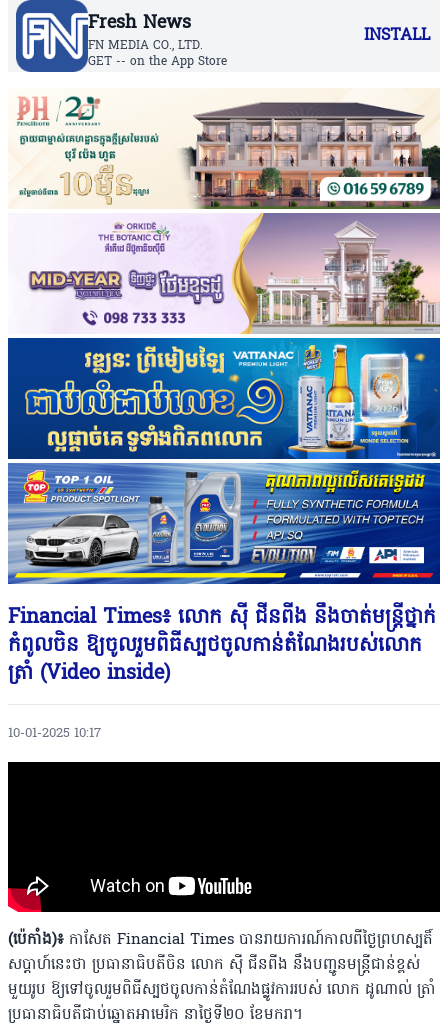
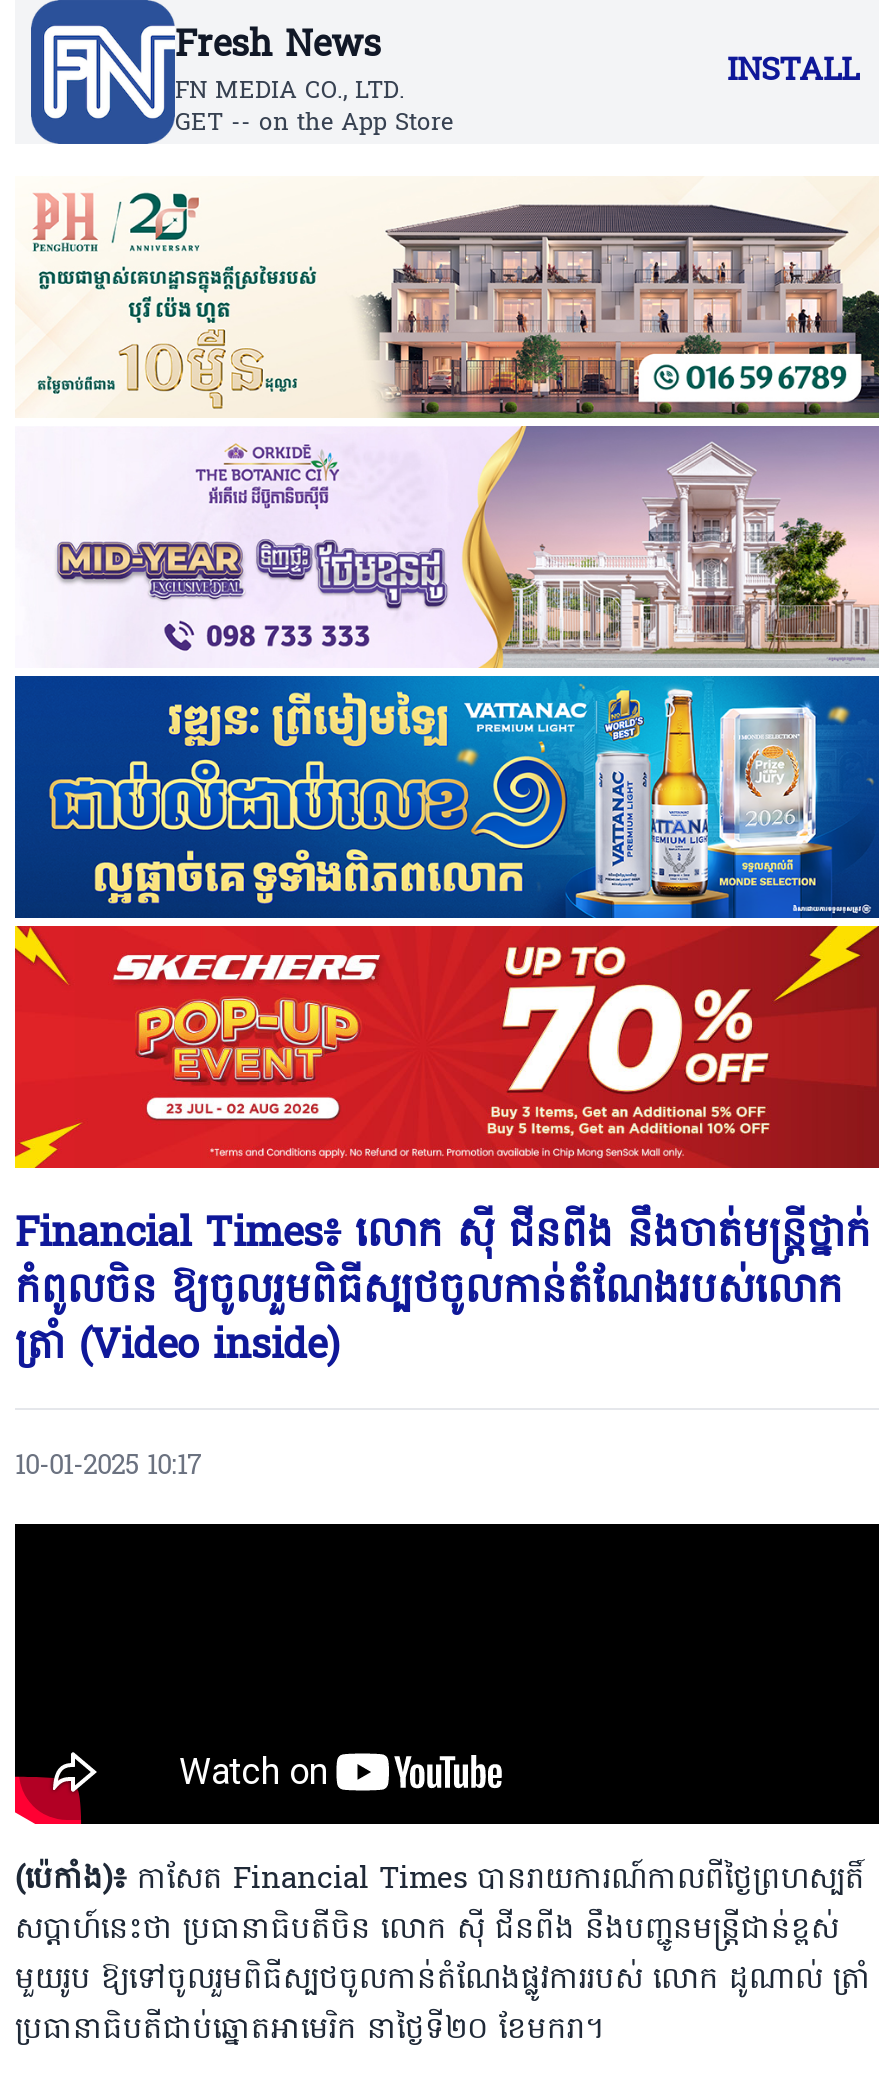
- [image]
+ [image]
